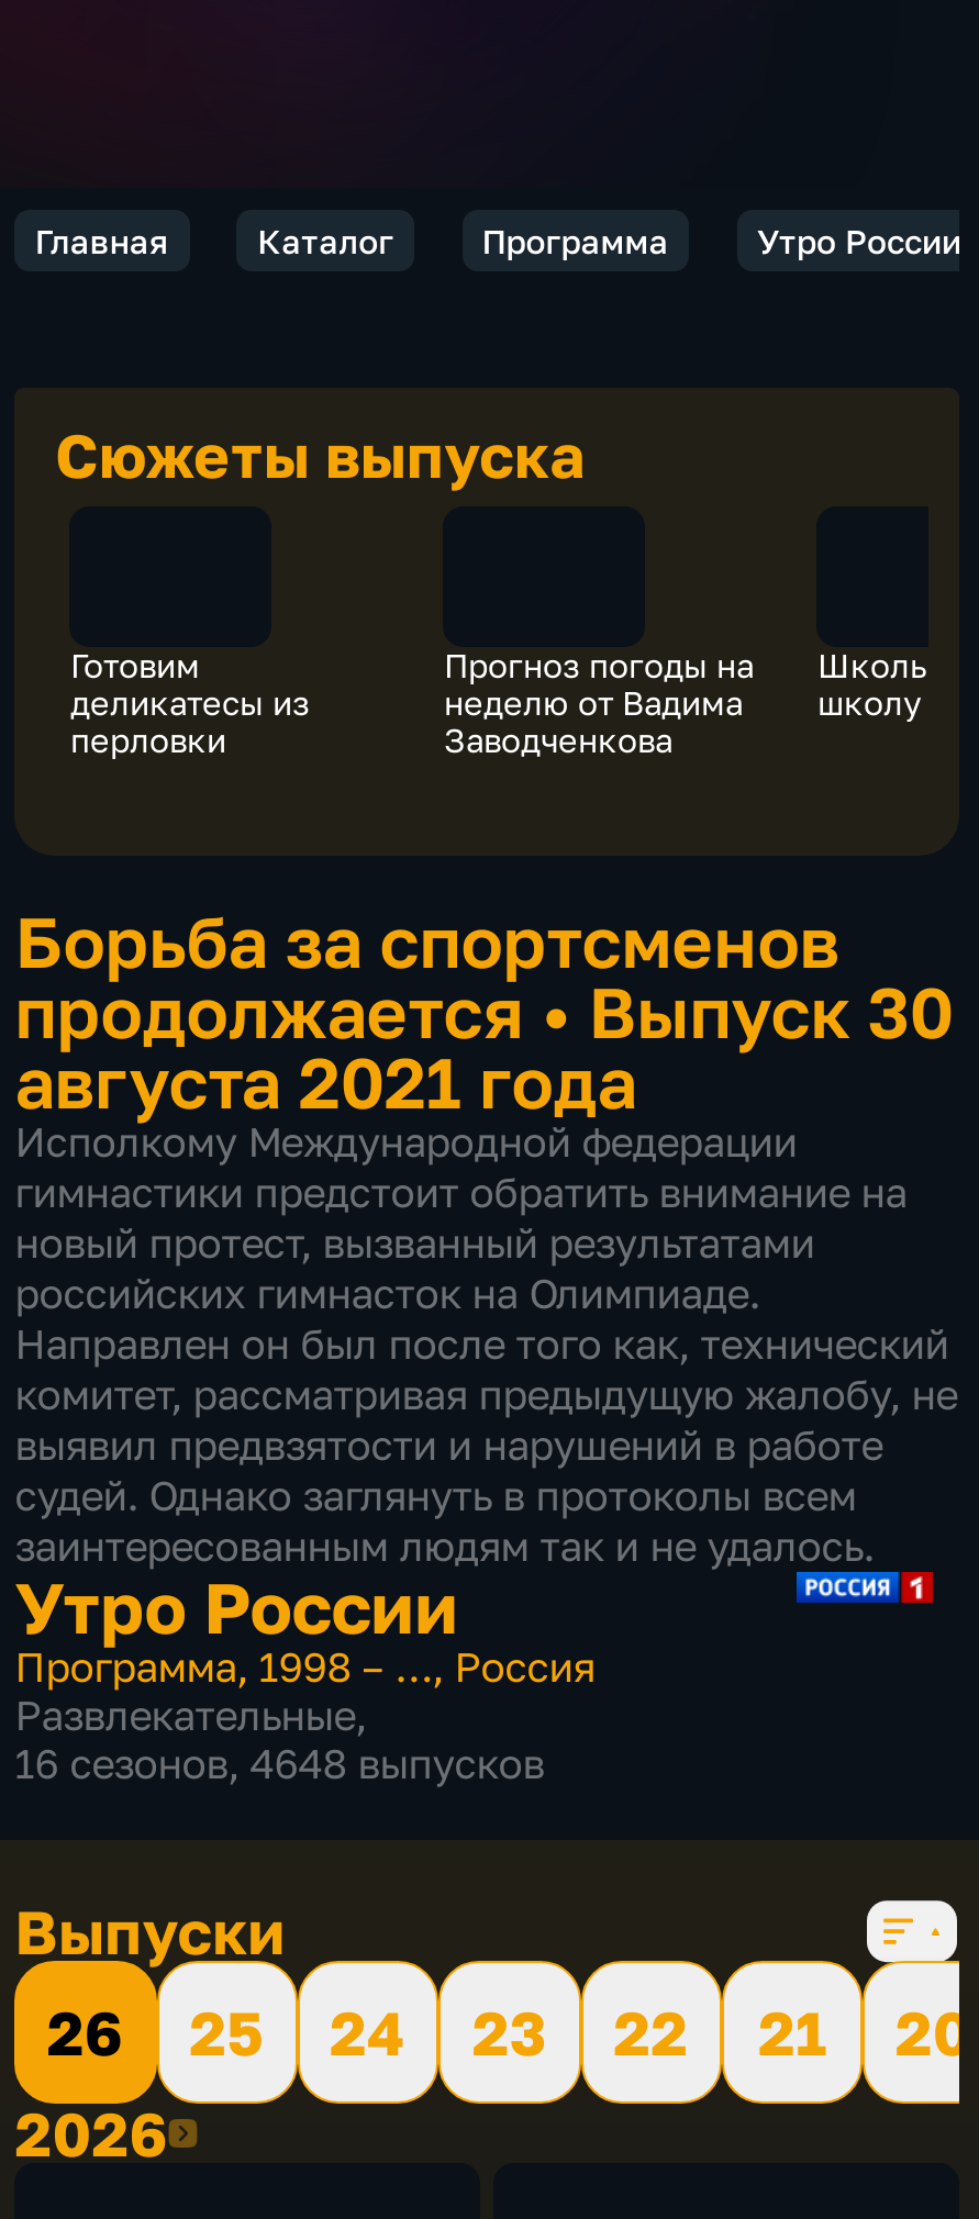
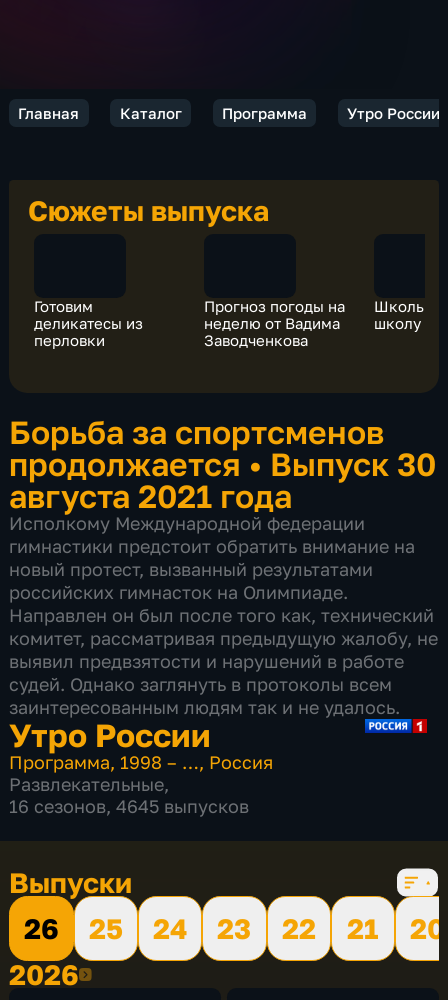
- 16 сезонов, 4648 выпусков
+ 16 сезонов, 4645 выпусков
